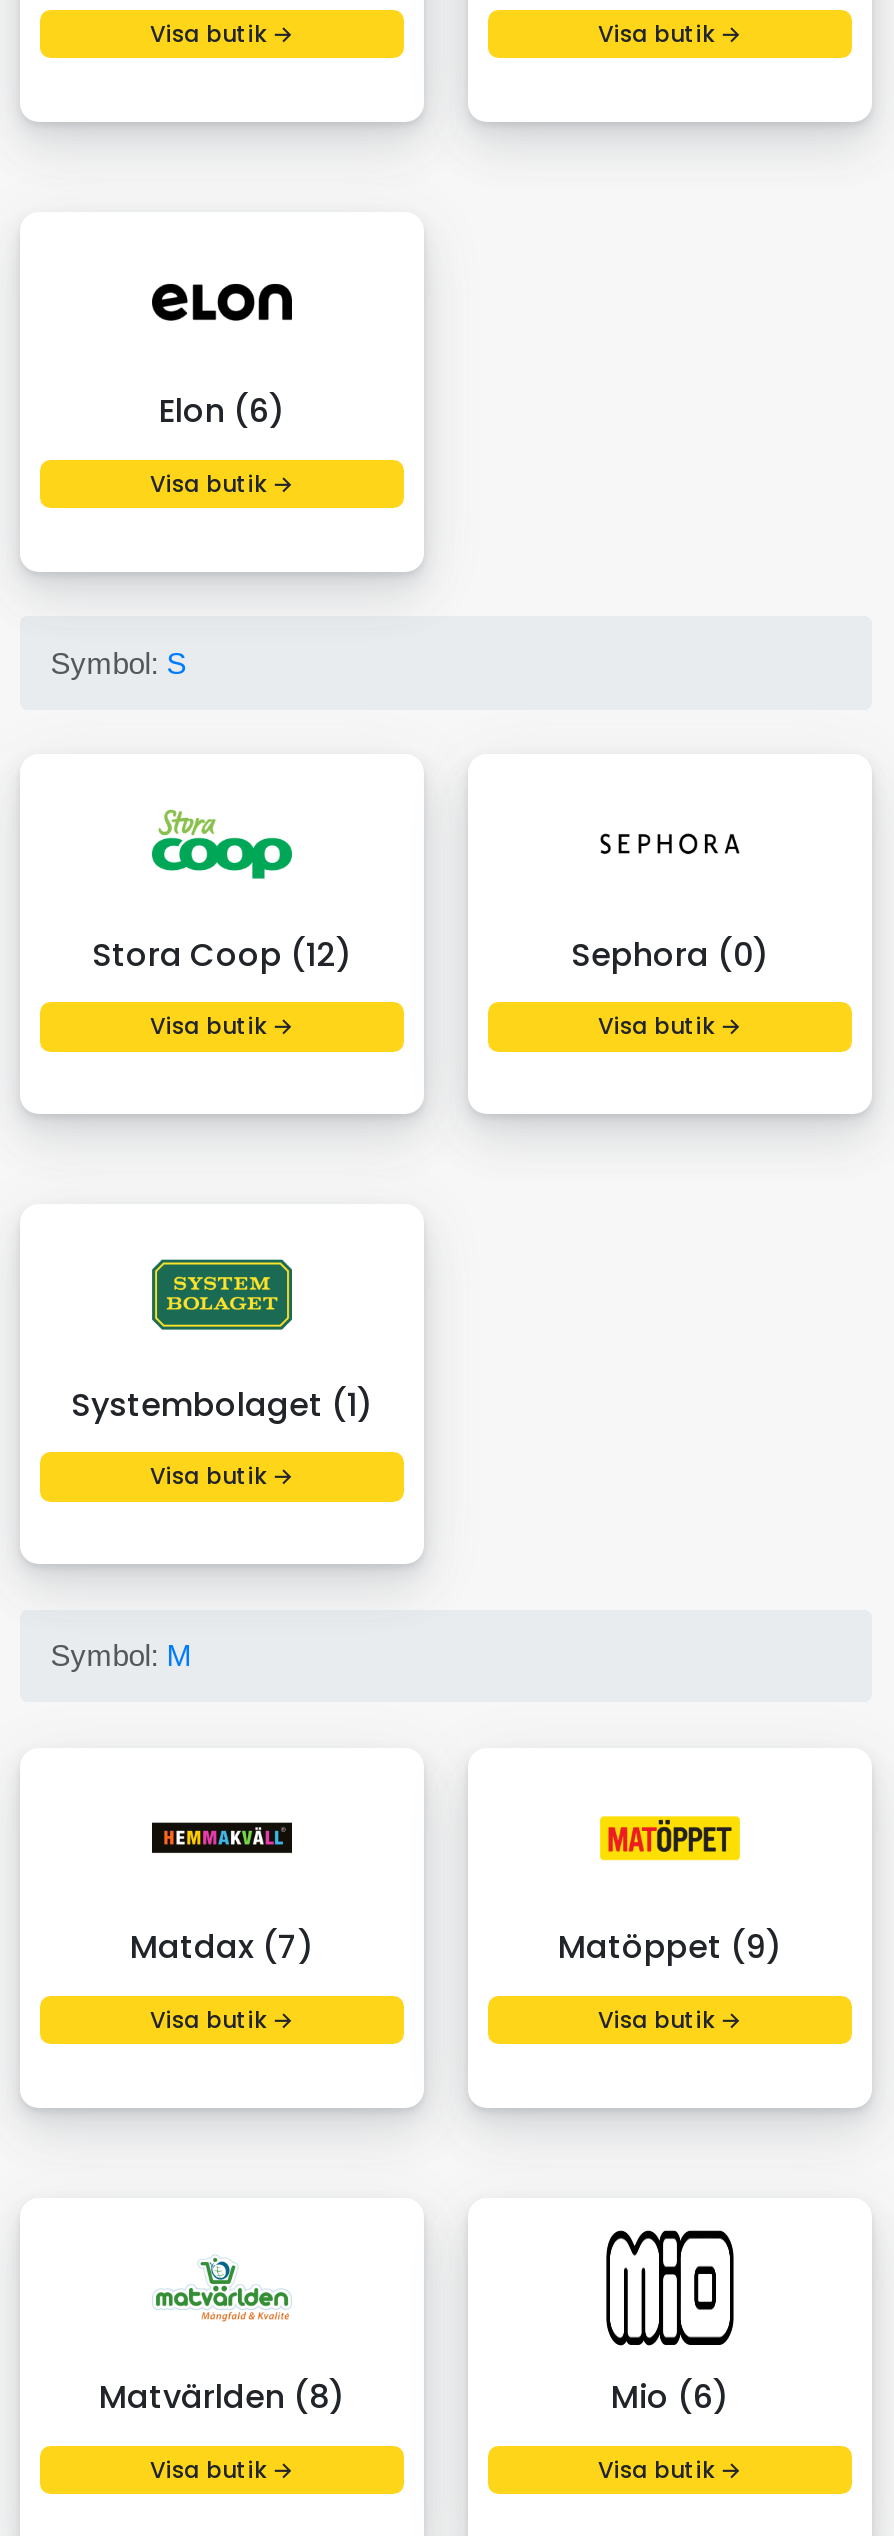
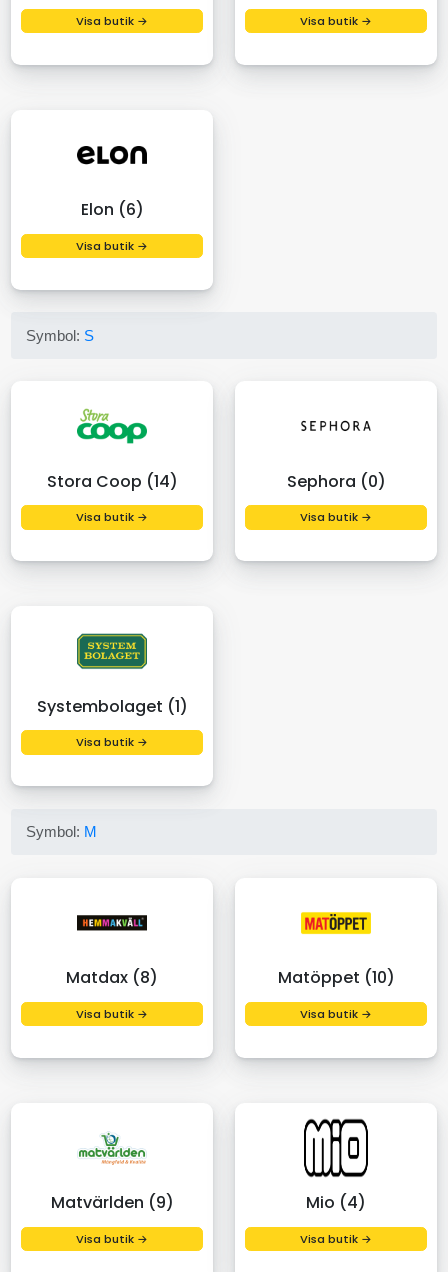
- Stora Coop (12)
+ Stora Coop (14)

- Matdax (7)
+ Matdax (8)

- Matöppet (9)
+ Matöppet (10)

- Matvärlden (8)
+ Matvärlden (9)

- Mio (6)
+ Mio (4)
